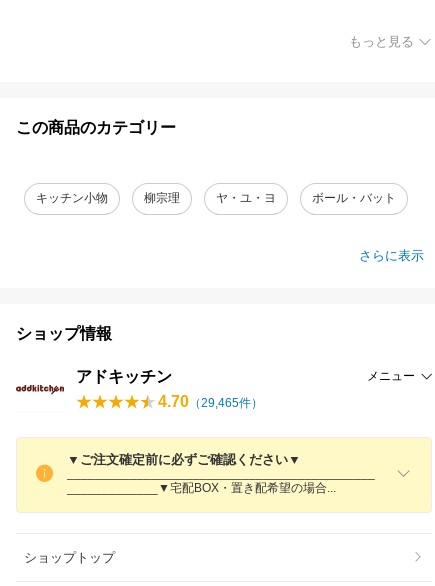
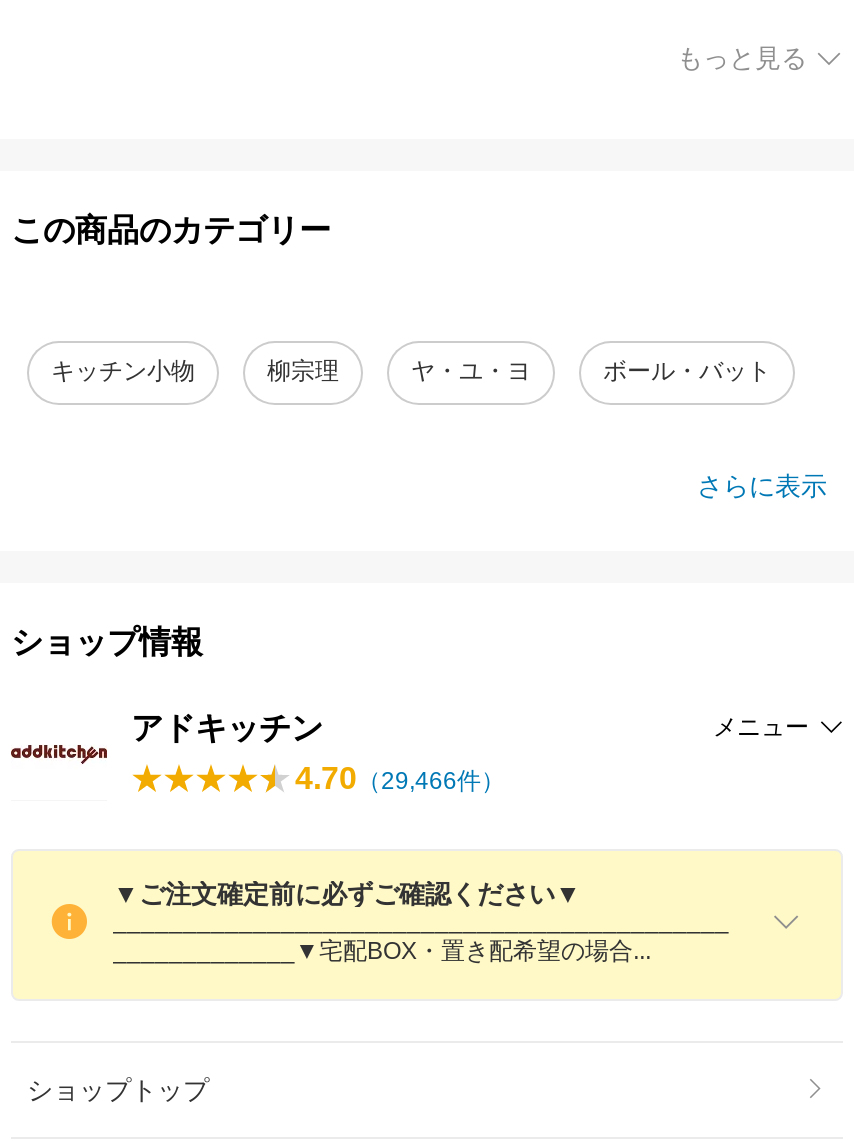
- 4.70（29,465件）
+ 4.70（29,466件）
